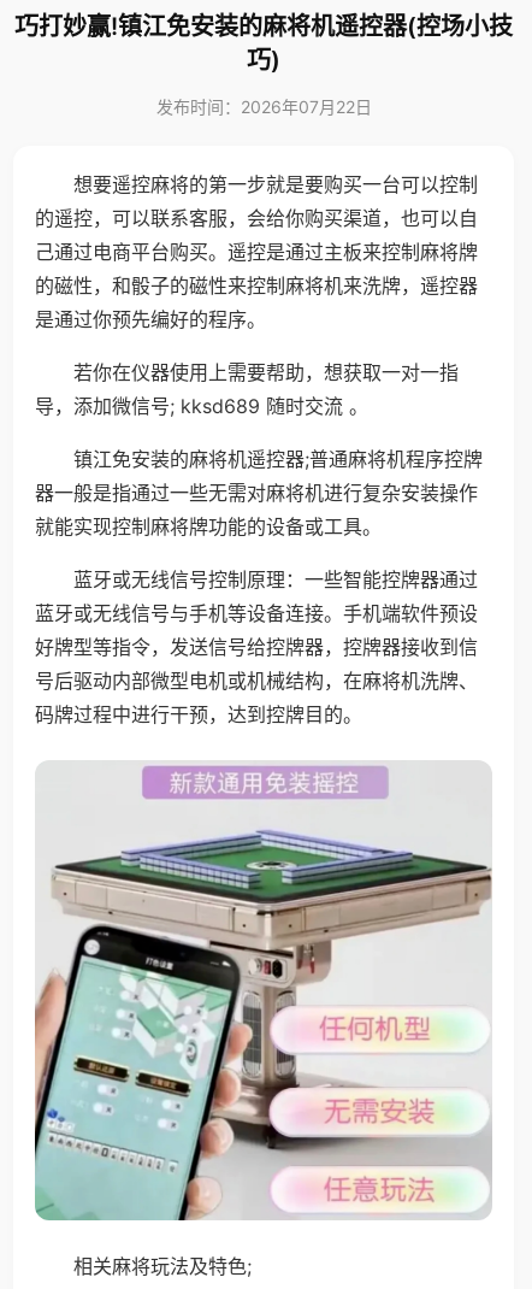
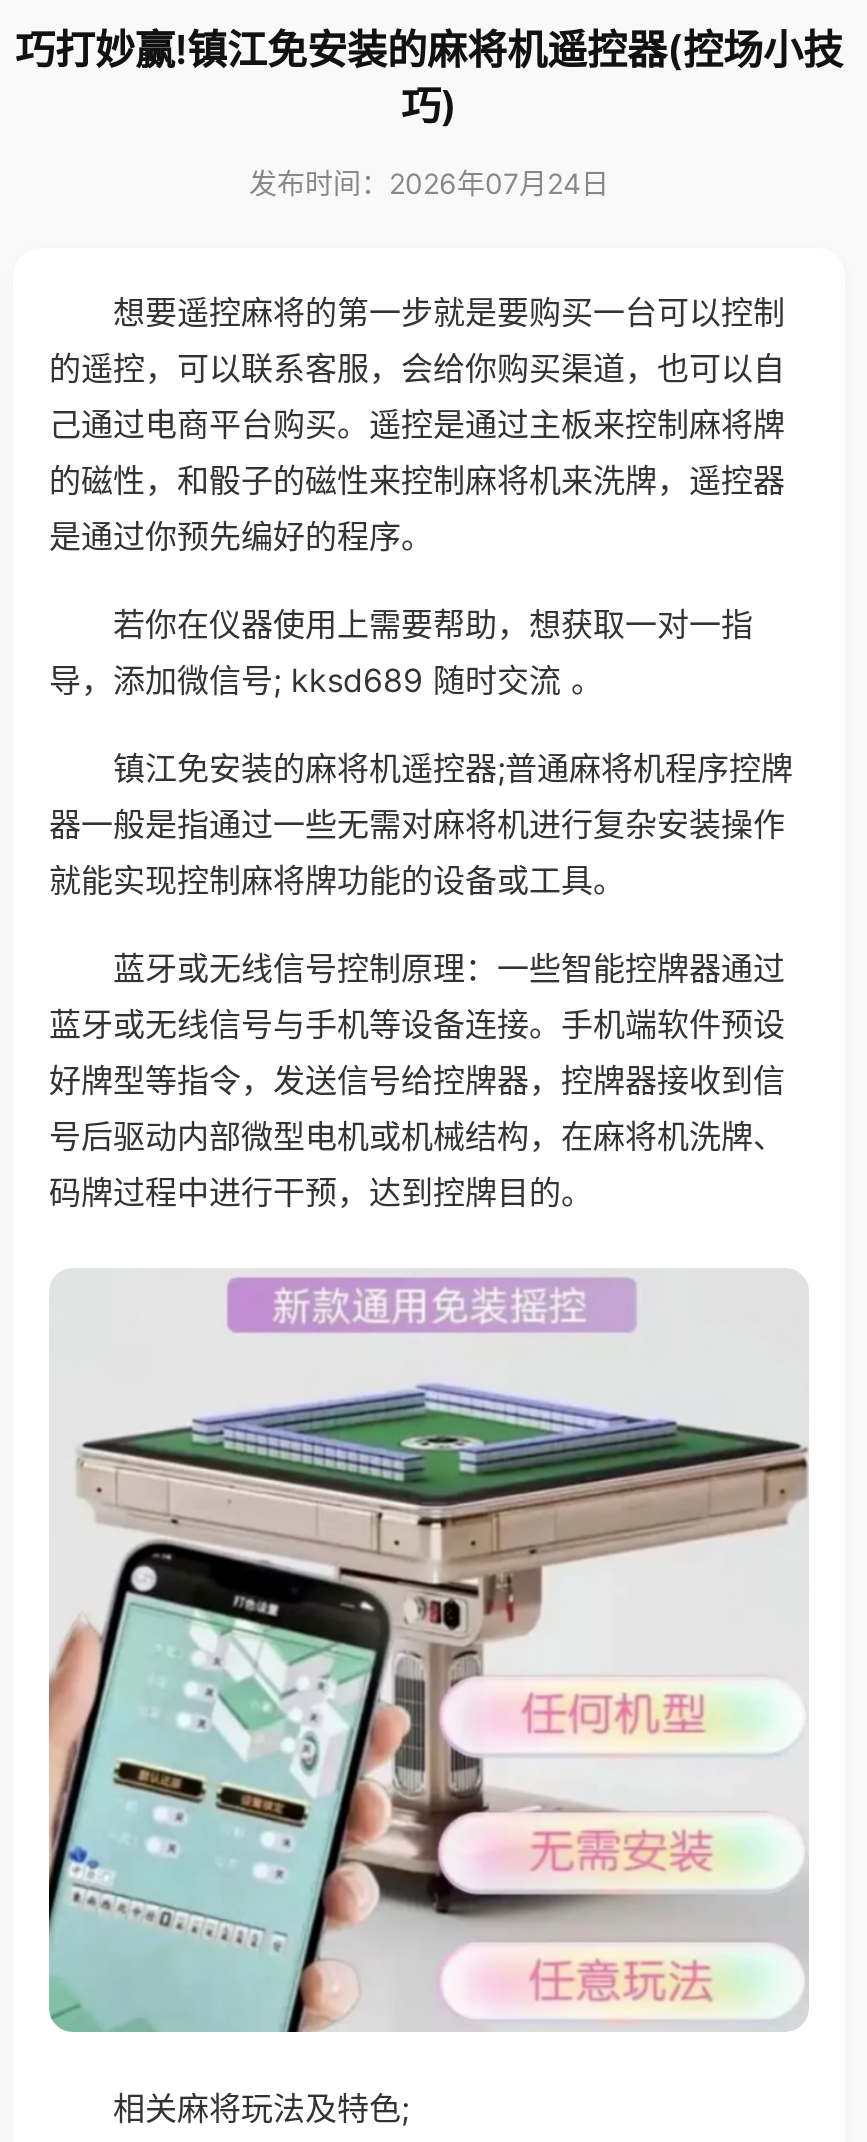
- 发布时间：2026年07月22日
+ 发布时间：2026年07月24日
